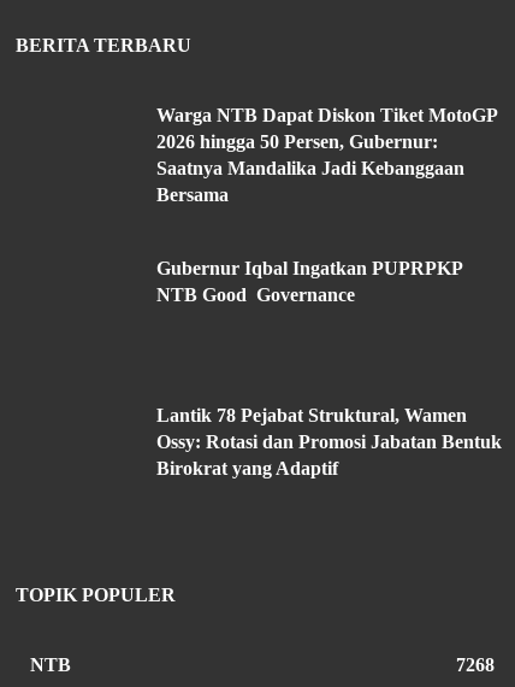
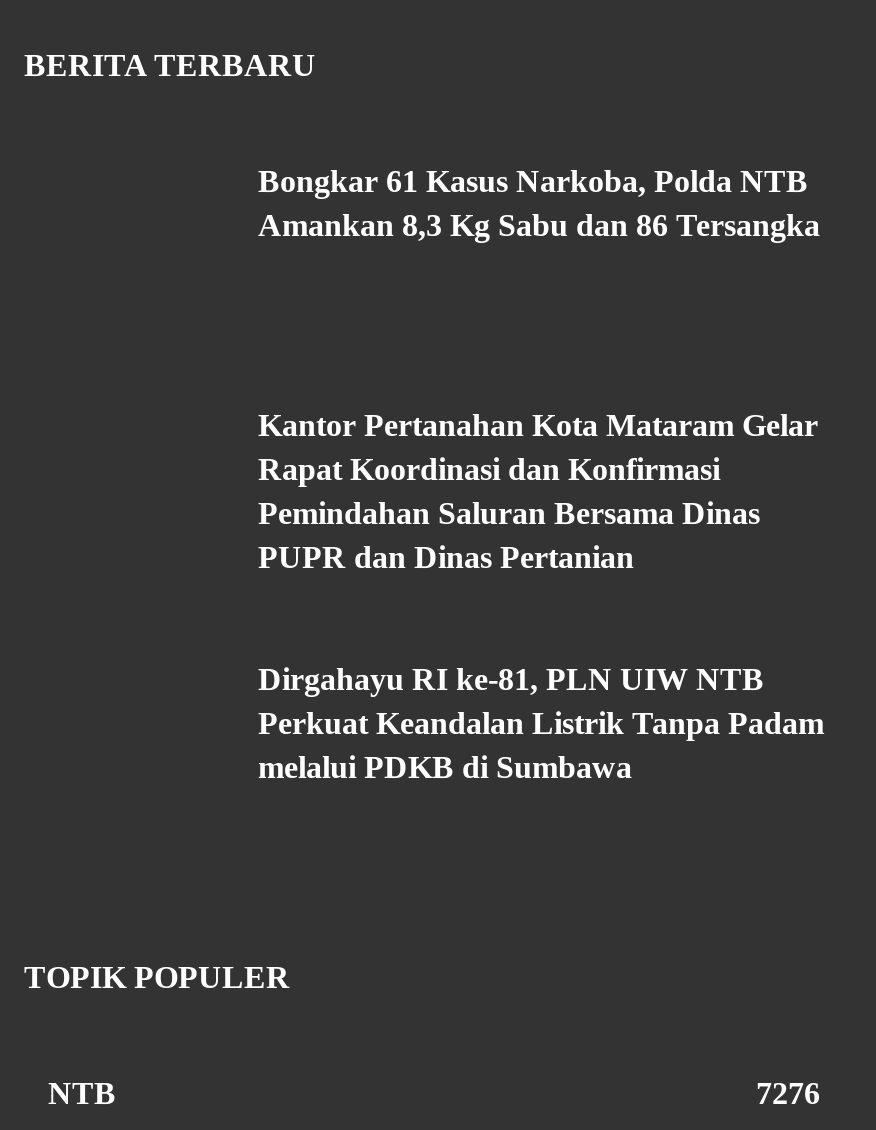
- Warga NTB Dapat Diskon Tiket MotoGP
- 2026 hingga 50 Persen, Gubernur:
- Saatnya Mandalika Jadi Kebanggaan
- Bersama
+ Bongkar 61 Kasus Narkoba, Polda NTB
+ Amankan 8,3 Kg Sabu dan 86 Tersangka

- Gubernur Iqbal Ingatkan PUPRPKP
- NTB Good Governance
+ Kantor Pertanahan Kota Mataram Gelar
+ Rapat Koordinasi dan Konfirmasi
+ Pemindahan Saluran Bersama Dinas
+ PUPR dan Dinas Pertanian

- Lantik 78 Pejabat Struktural, Wamen
- Ossy: Rotasi dan Promosi Jabatan Bentuk
- Birokrat yang Adaptif
+ Dirgahayu RI ke-81, PLN UIW NTB
+ Perkuat Keandalan Listrik Tanpa Padam
+ melalui PDKB di Sumbawa

- 7268
+ 7276
